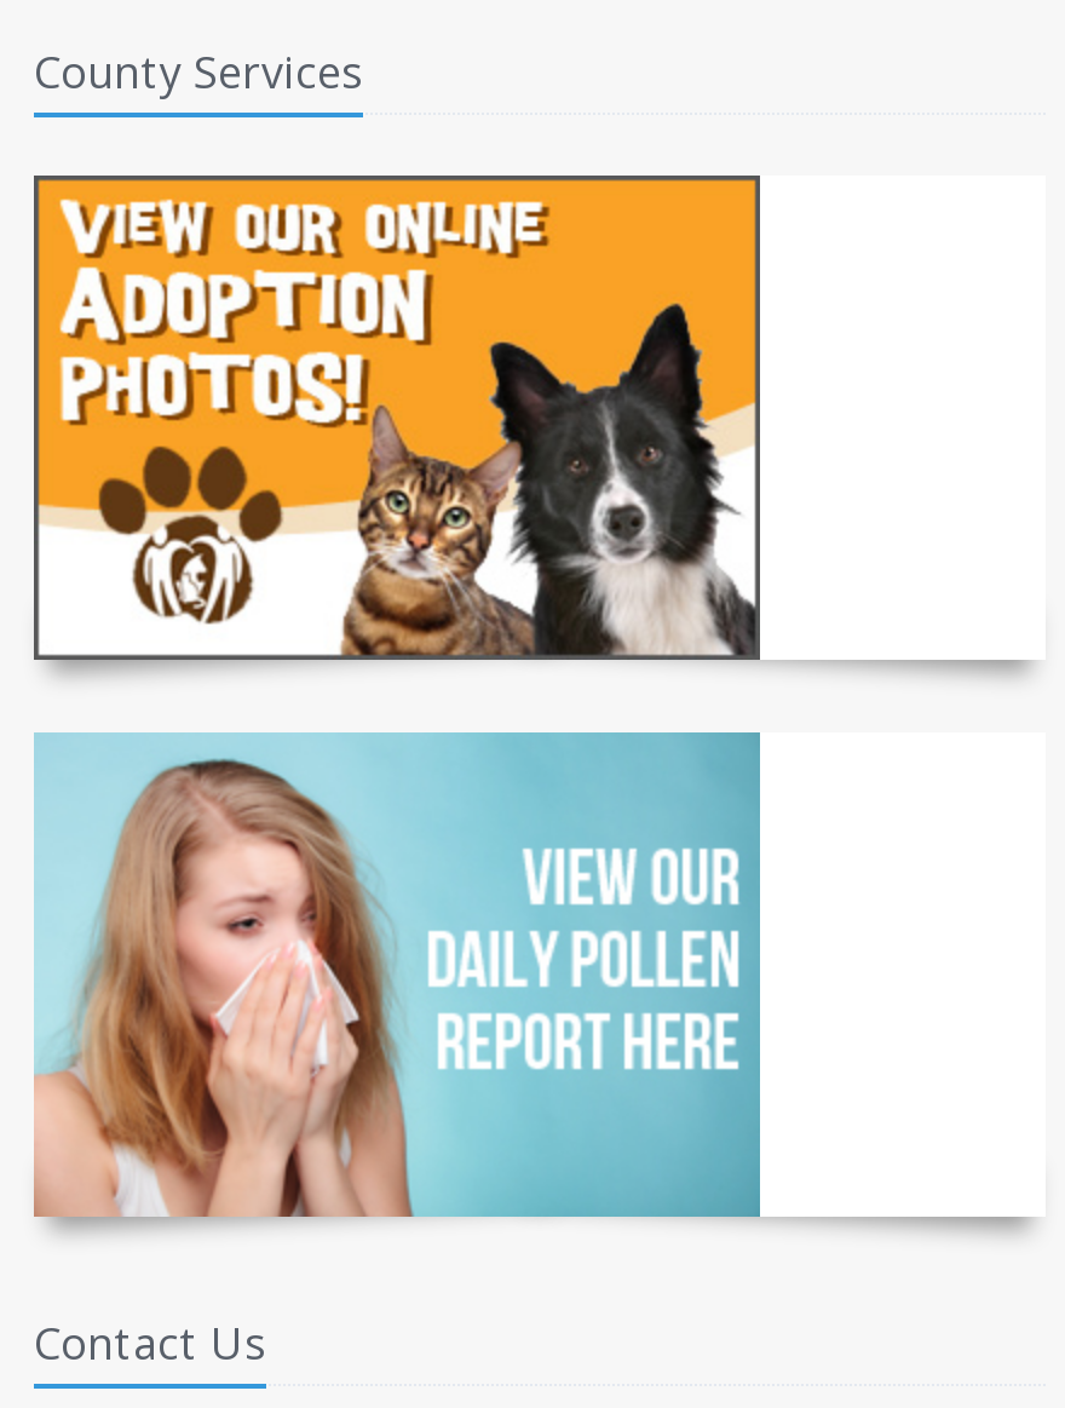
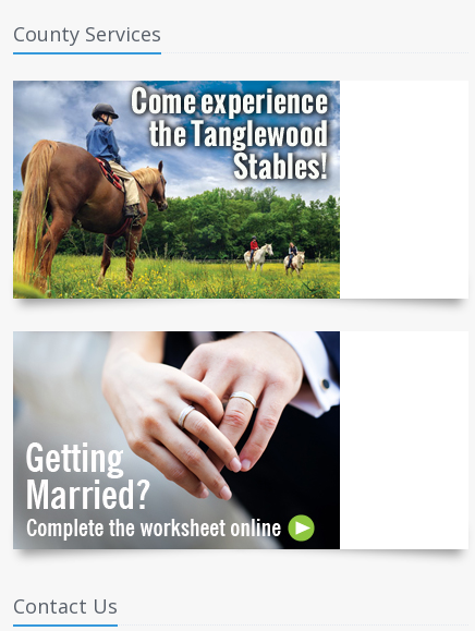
- [image]
+ [image]

- [image]
+ [image]
